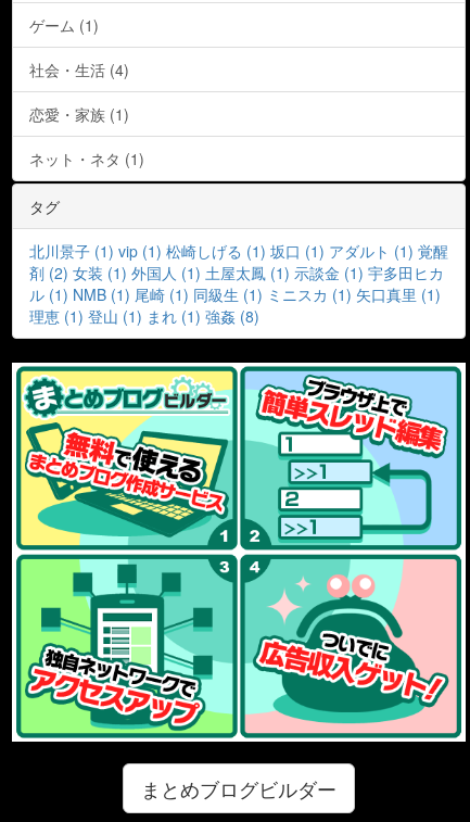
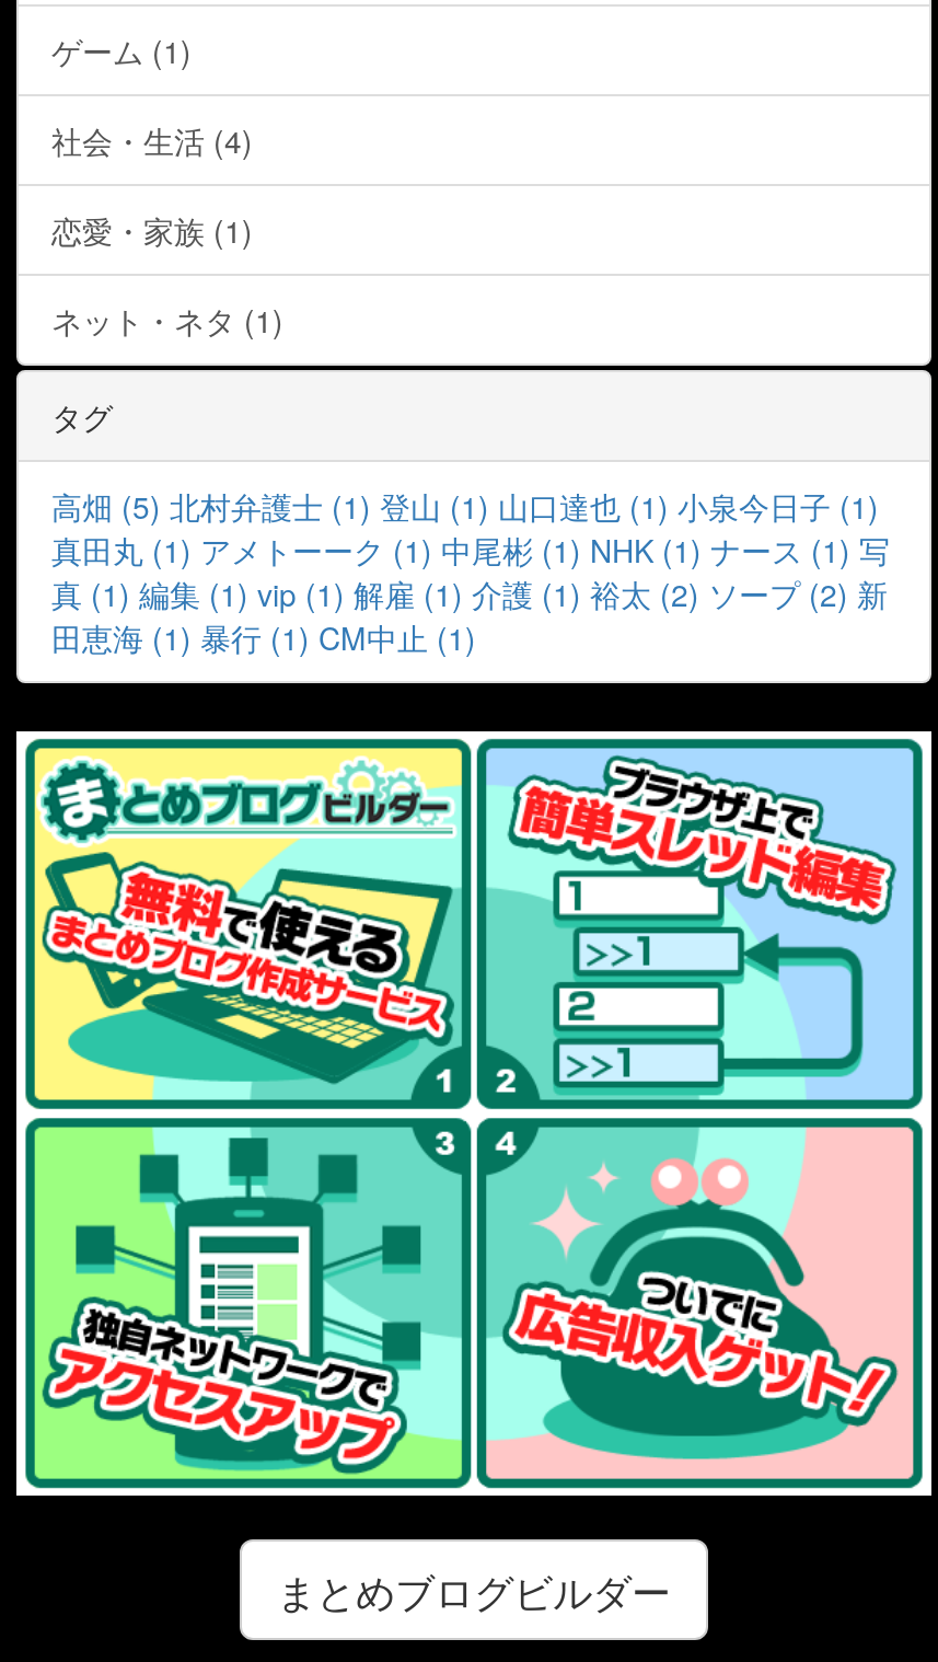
- 北川景子 (1) vip (1) 松崎しげる (1) 坂口 (1) アダルト (1) 覚醒
- 剤 (2) 女装 (1) 外国人 (1) 土屋太鳳 (1) 示談金 (1) 宇多田ヒカ
- ル (1) NMB (1) 尾崎 (1) 同級生 (1) ミニスカ (1) 矢口真里 (1)
- 理恵 (1) 登山 (1) まれ (1) 強姦 (8)
+ 高畑 (5) 北村弁護士 (1) 登山 (1) 山口達也 (1) 小泉今日子 (1)
+ 真田丸 (1) アメトーーク (1) 中尾彬 (1) NHK (1) ナース (1) 写
+ 真 (1) 編集 (1) vip (1) 解雇 (1) 介護 (1) 裕太 (2) ソープ (2) 新
+ 田恵海 (1) 暴行 (1) CM中止 (1)
